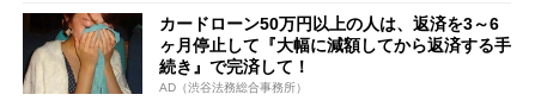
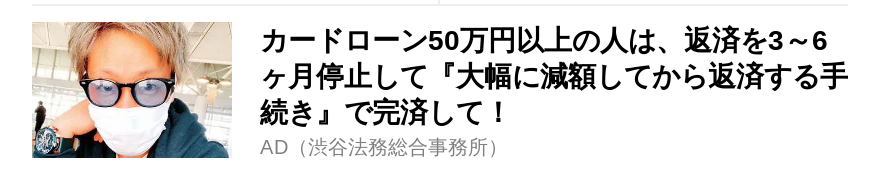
- [image]
+ [image]
